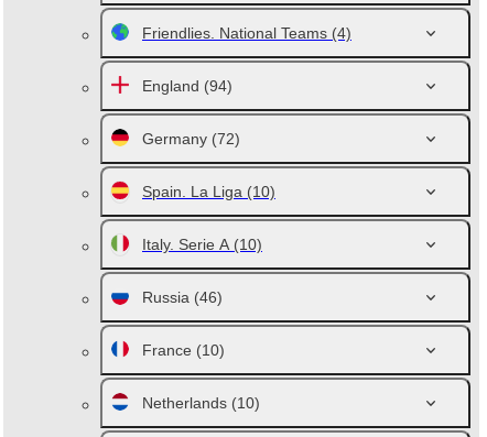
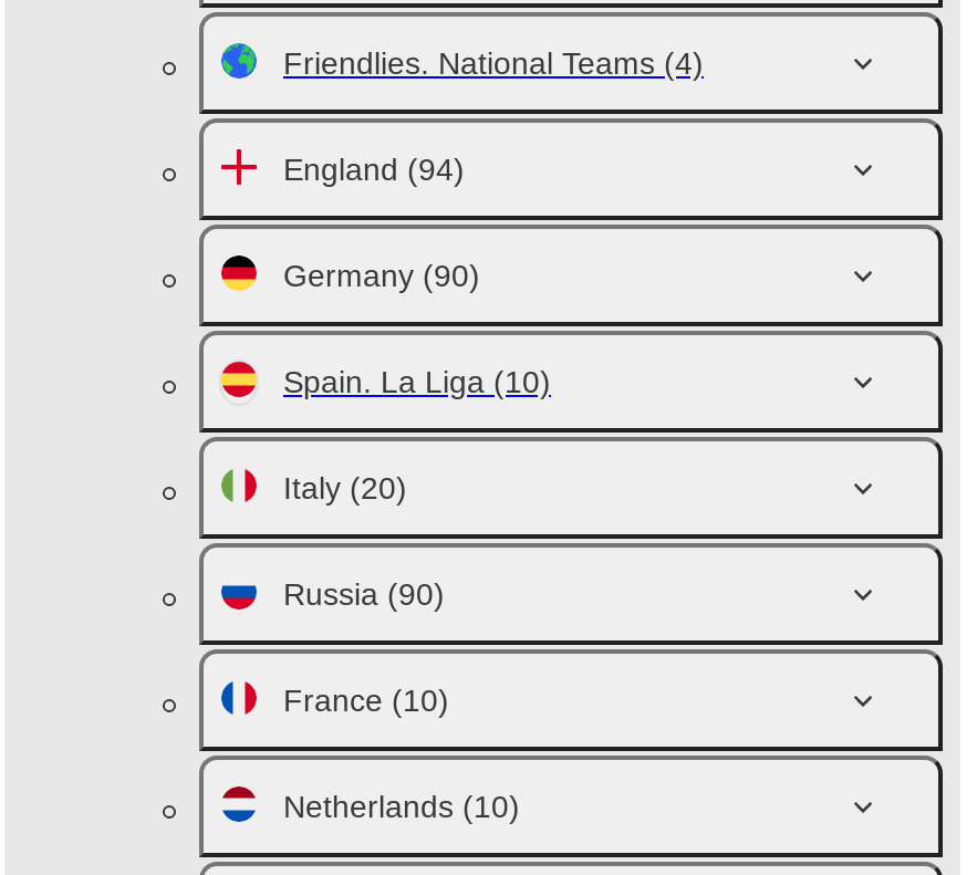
- Germany (72)
+ Germany (90)

- Italy. Serie A (10)
+ Italy (20)

- Russia (46)
+ Russia (90)
